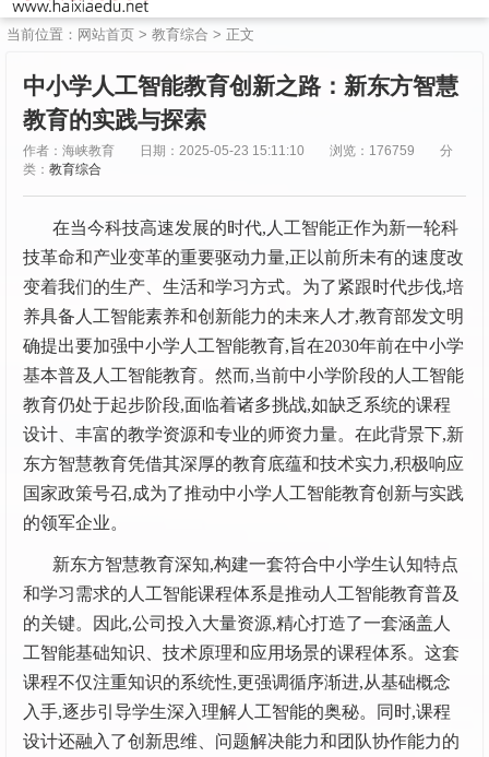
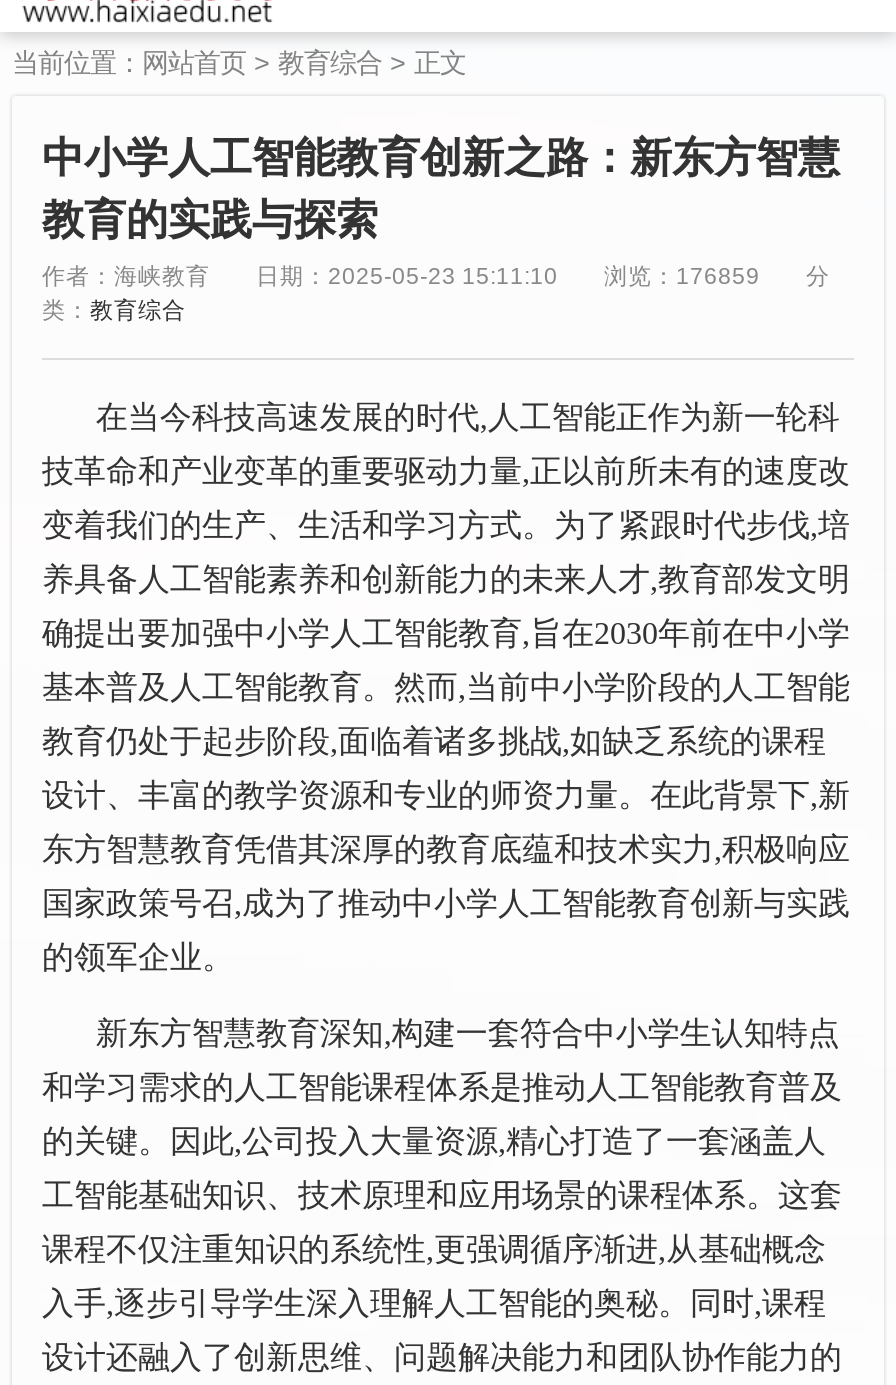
- 作者：海峡教育 日期：2025-05-23 15:11:10 浏览：176759 分
+ 作者：海峡教育 日期：2025-05-23 15:11:10 浏览：176859 分
